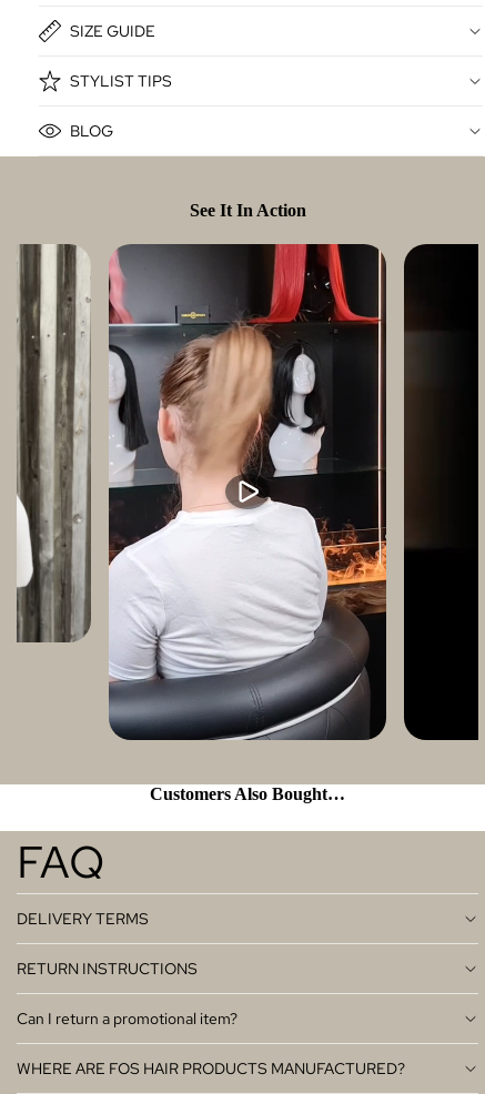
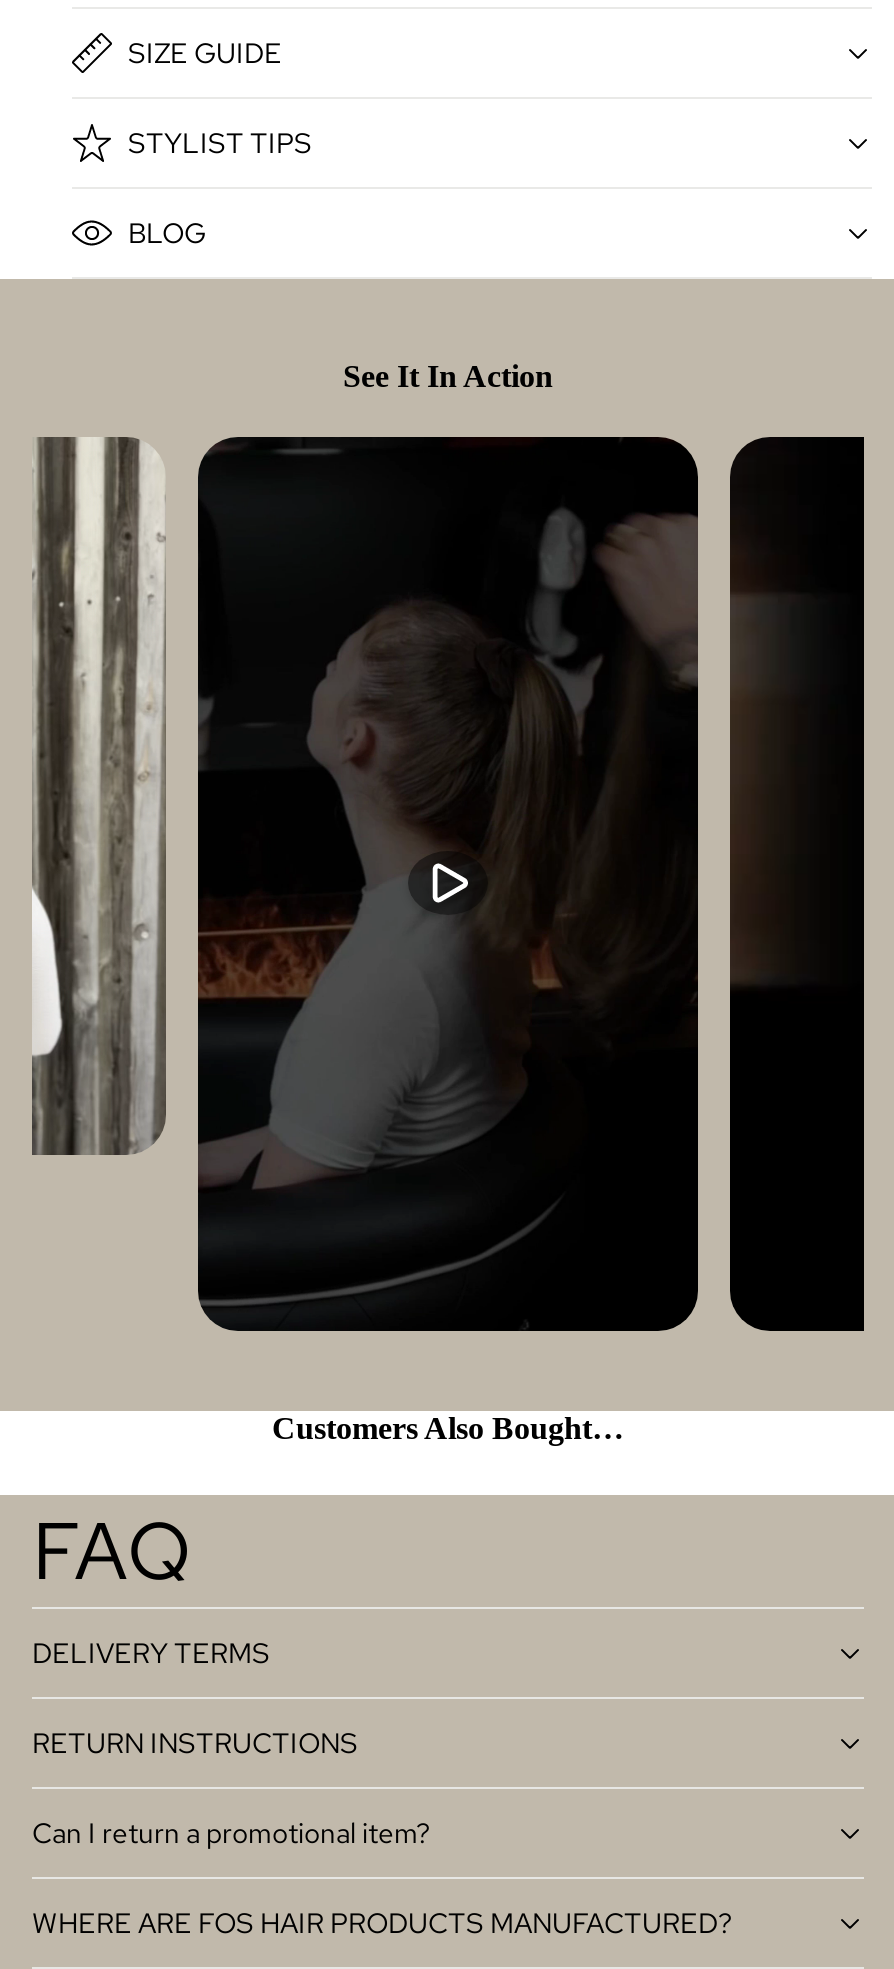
- [image]
+ [image]
